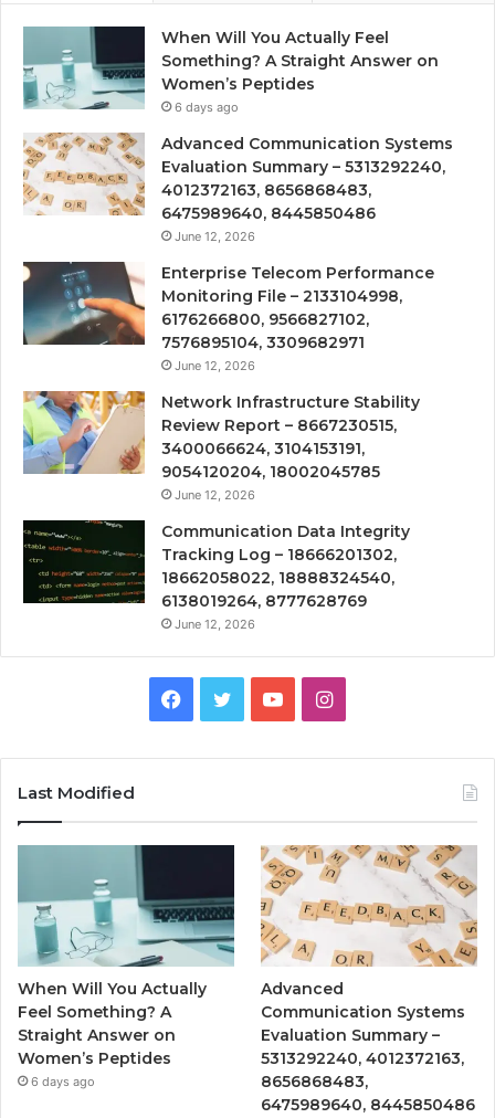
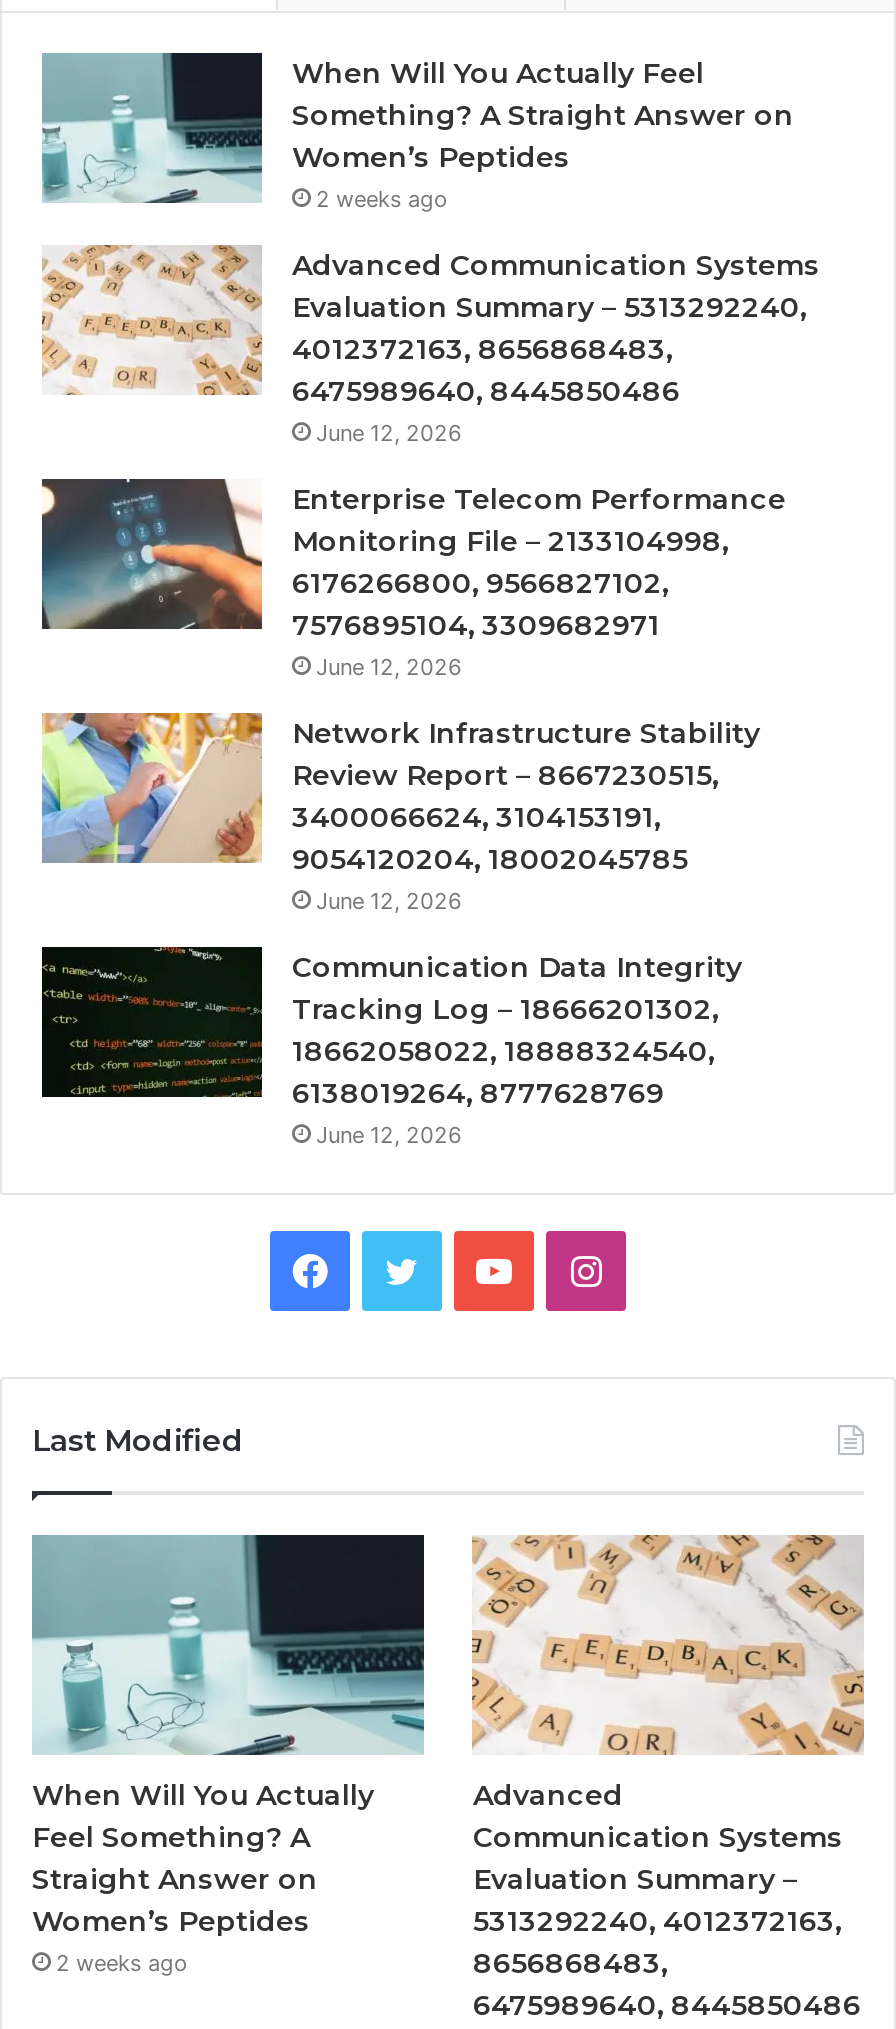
- 6 days ago
+ 2 weeks ago

- 6 days ago
+ 2 weeks ago
